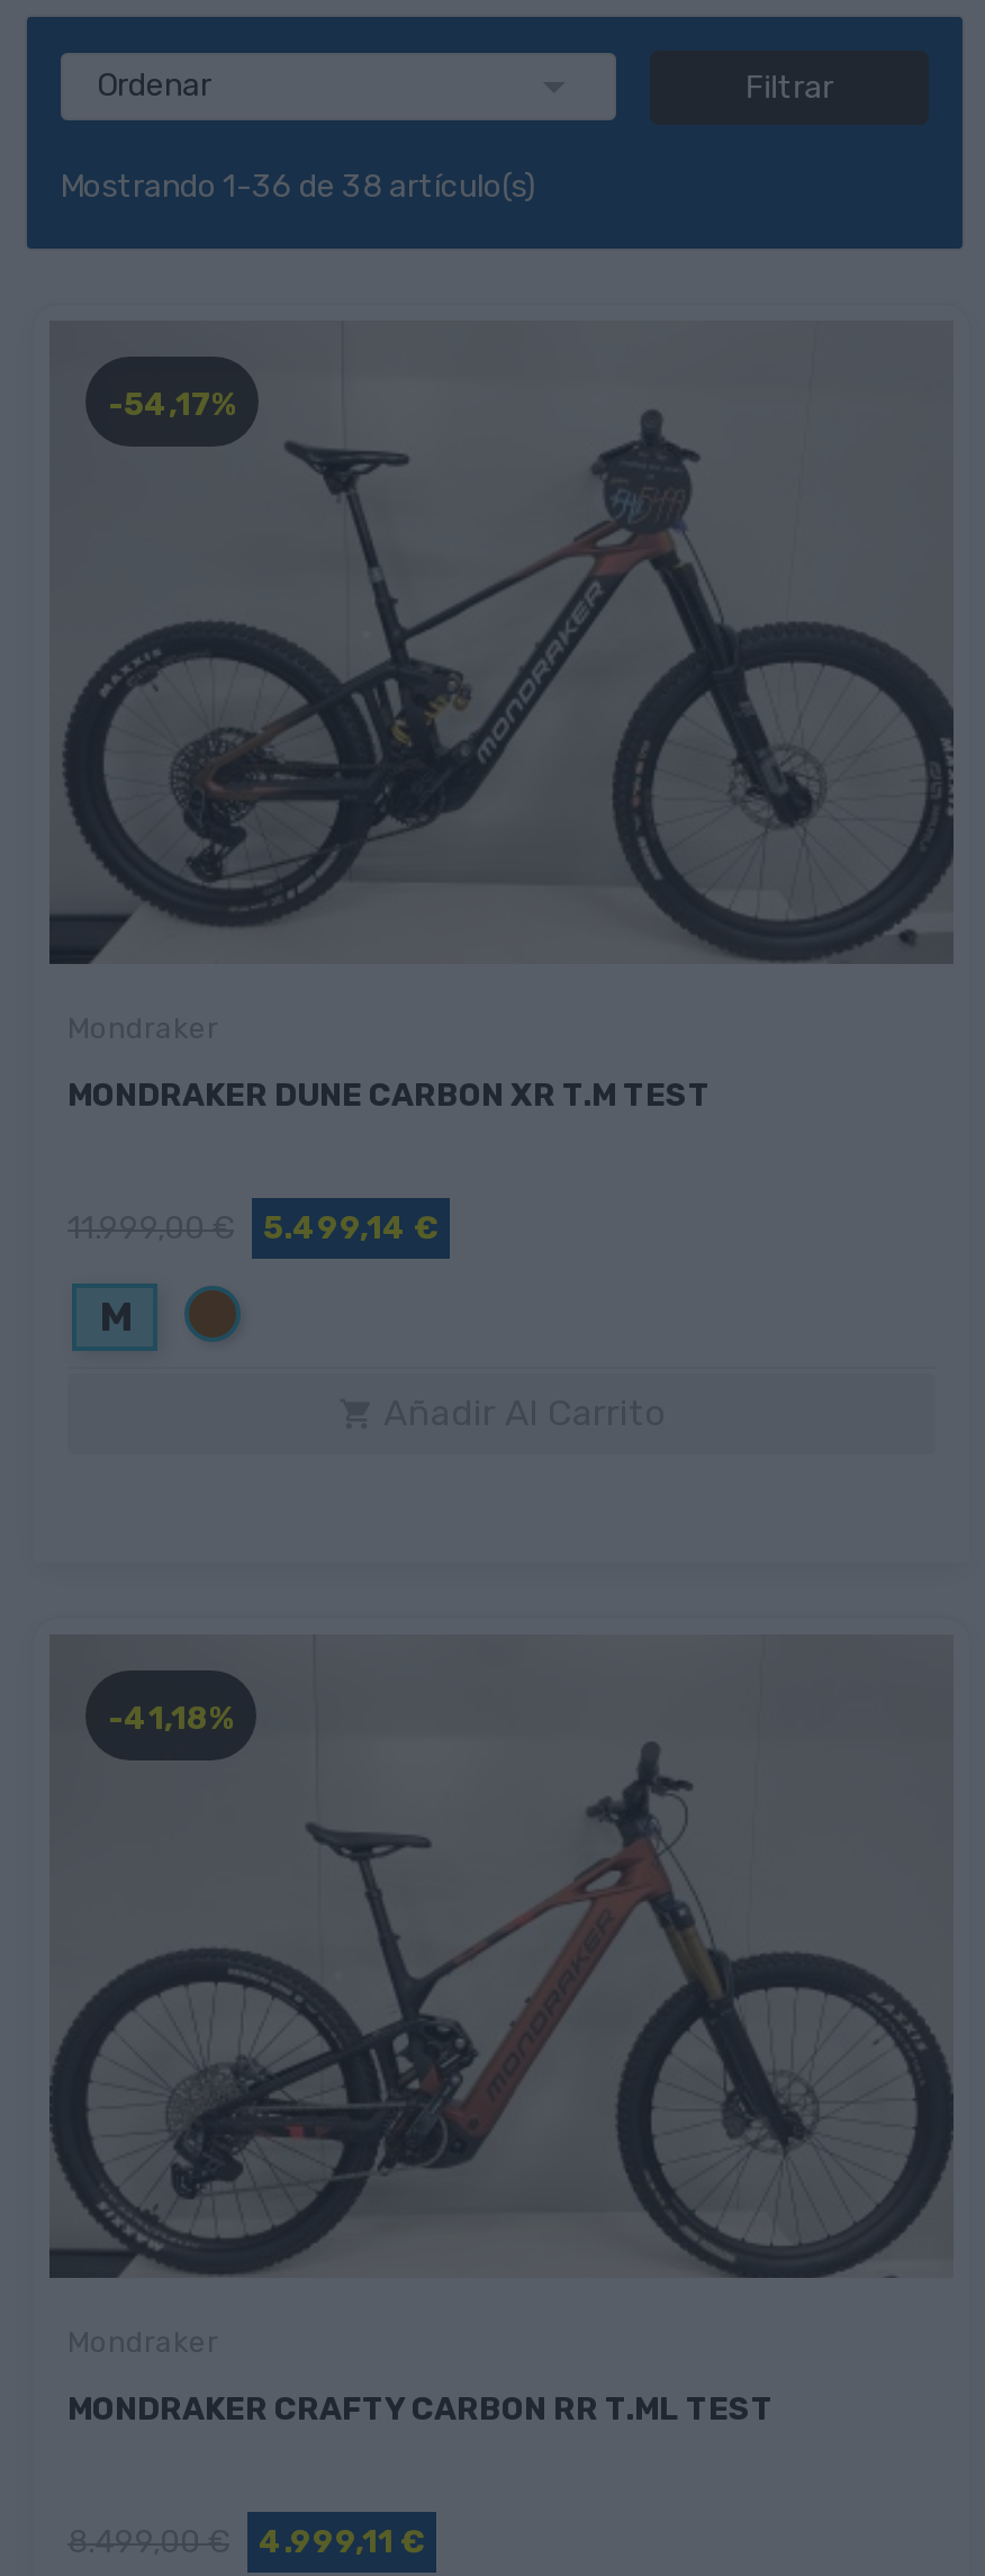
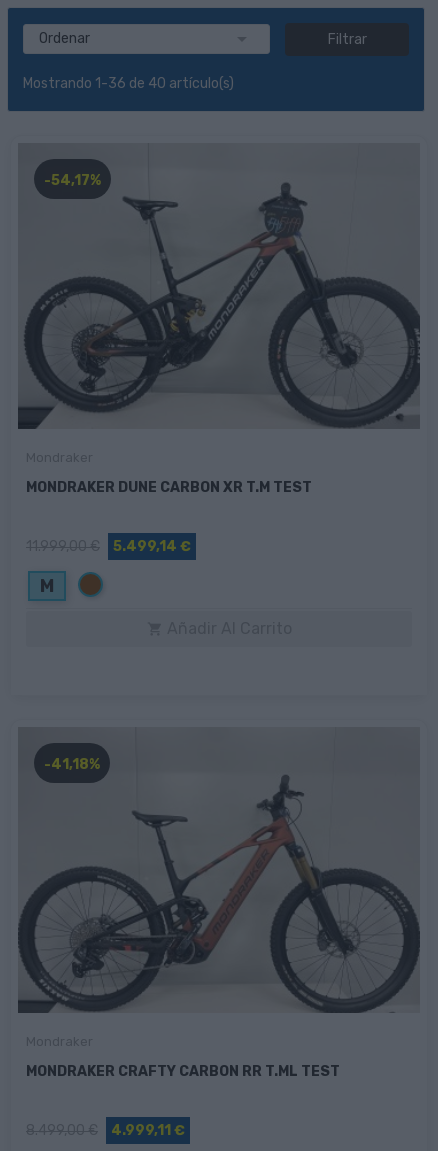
- Mostrando 1-36 de 38 artículo(s)
+ Mostrando 1-36 de 40 artículo(s)
